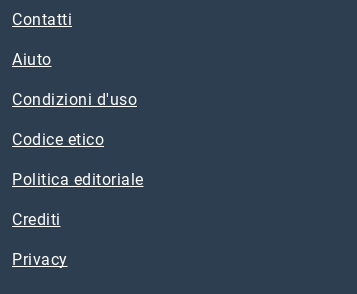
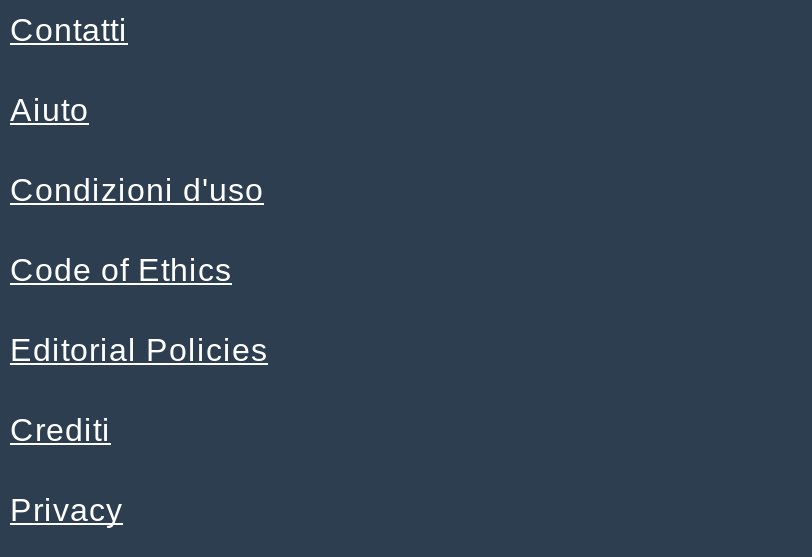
- Codice etico
+ Code of Ethics

- Politica editoriale
+ Editorial Policies
